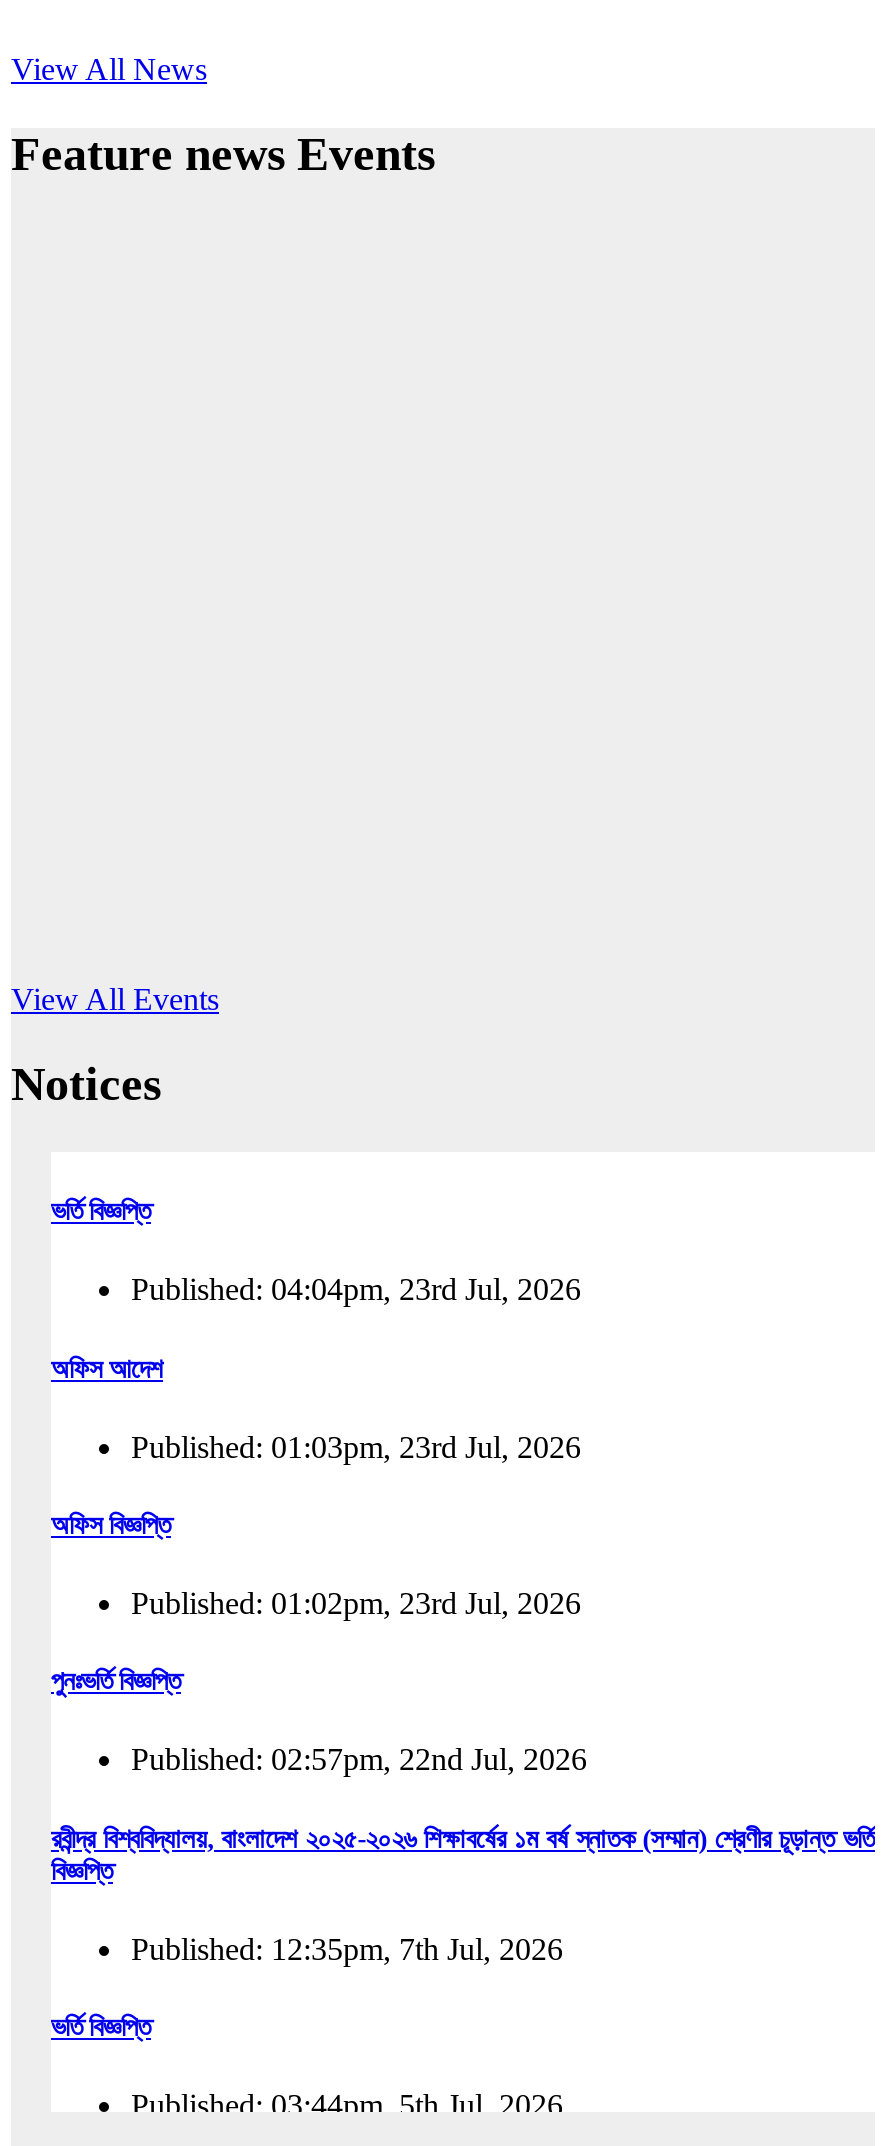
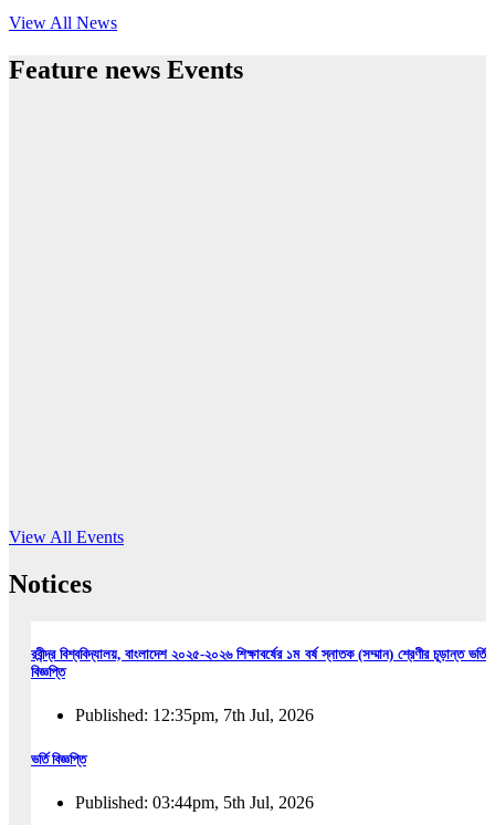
- ভর্তি বিজ্ঞপ্তি
- Published: 04:04pm, 23rd Jul, 2026
- অফিস আদেশ
- Published: 01:03pm, 23rd Jul, 2026
- অফিস বিজ্ঞপ্তি
- Published: 01:02pm, 23rd Jul, 2026
- পুনঃভর্তি বিজ্ঞপ্তি
- Published: 02:57pm, 22nd Jul, 2026
